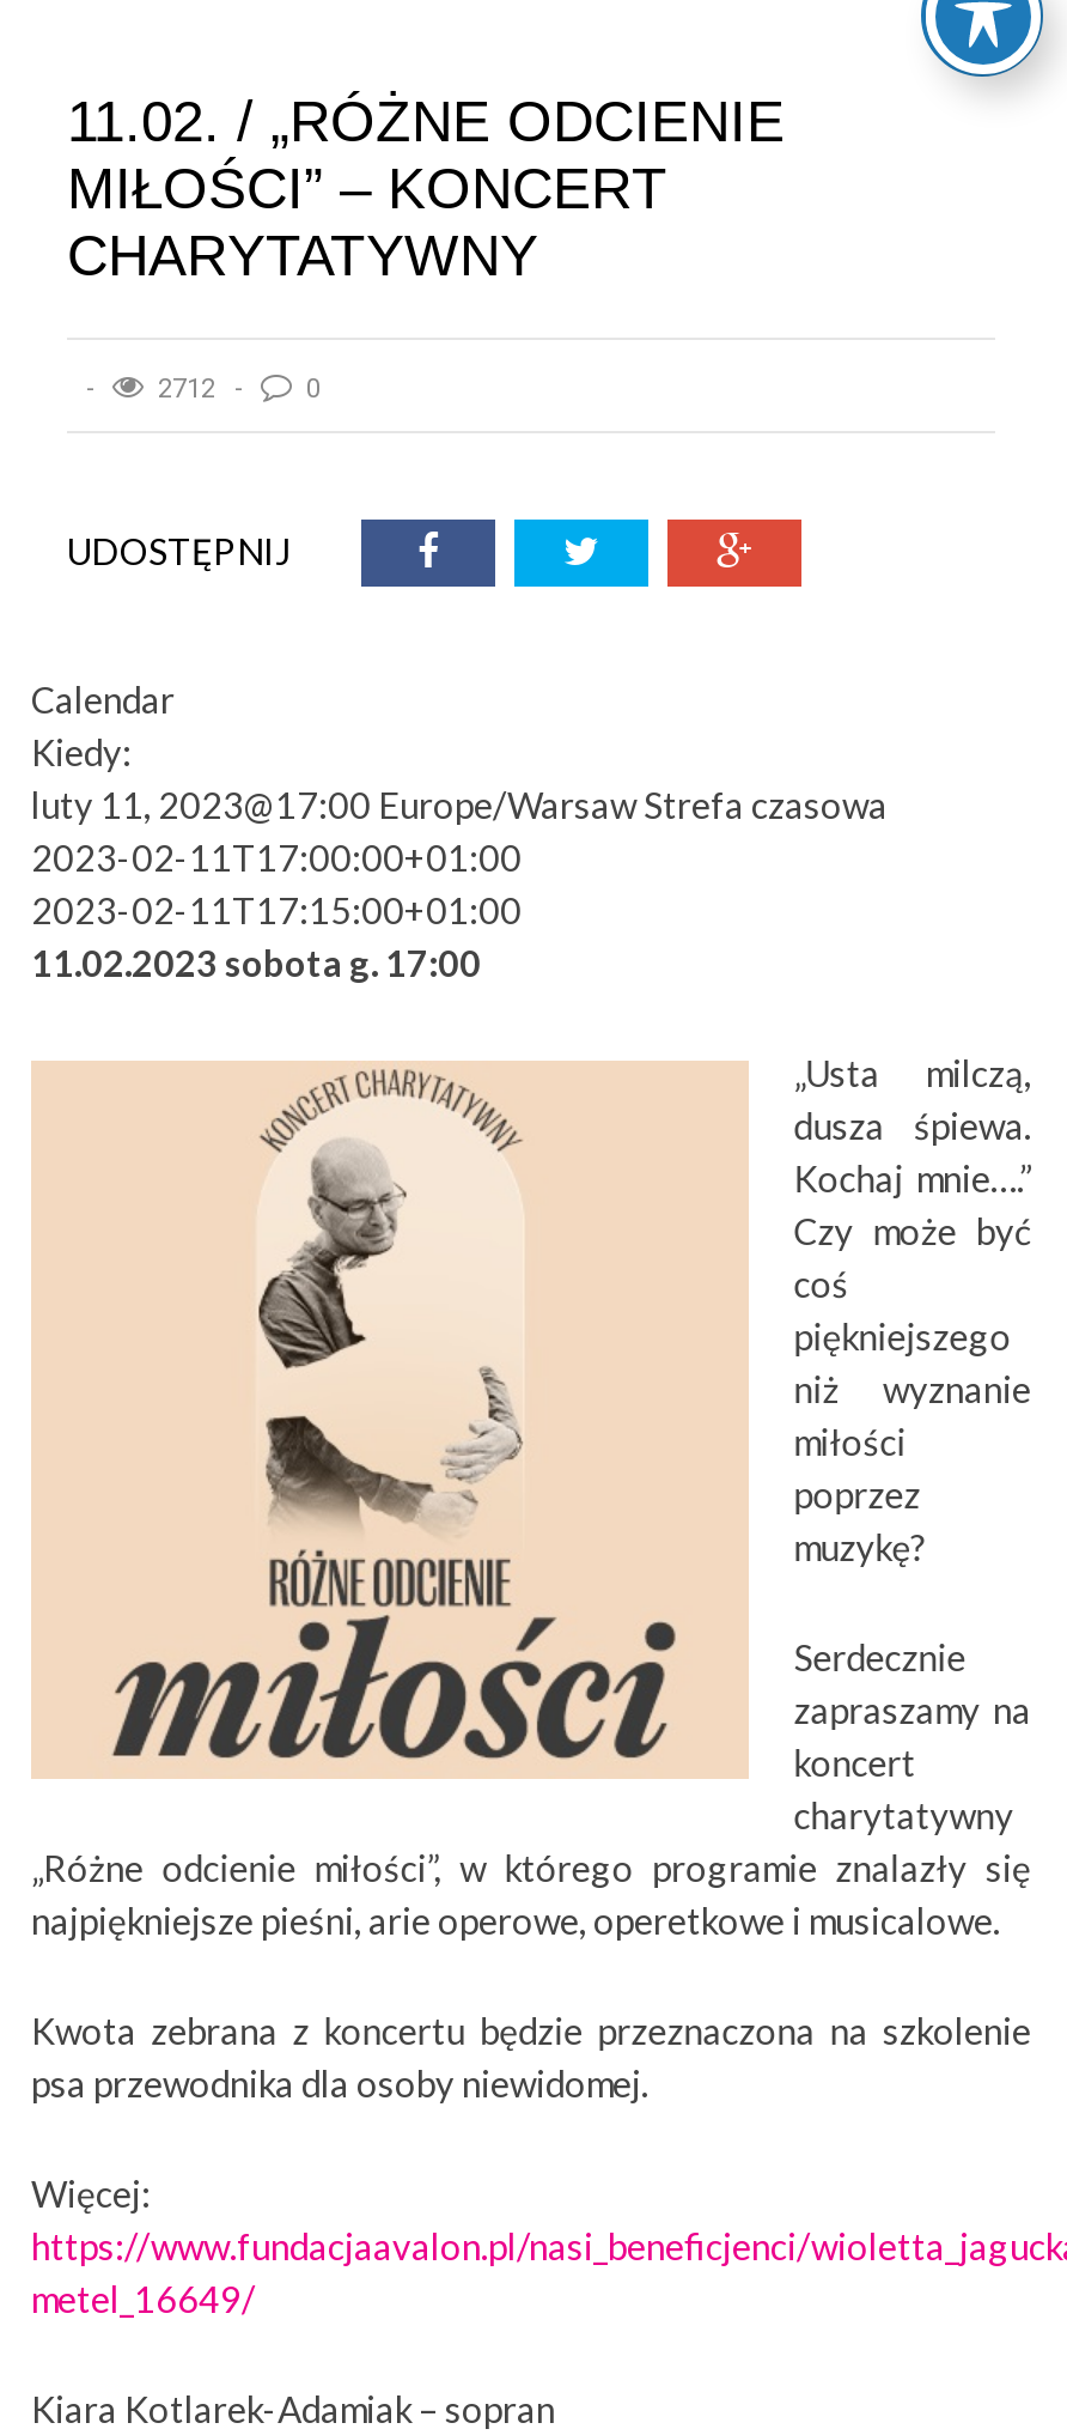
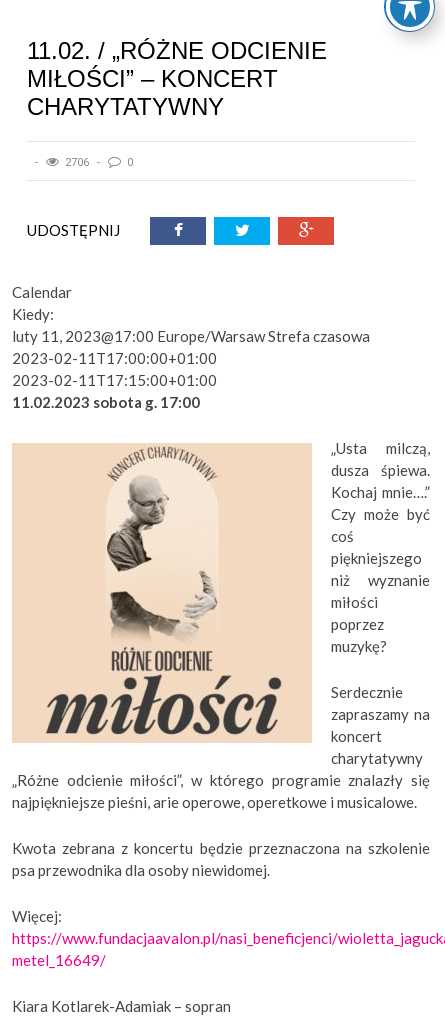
- 2712
+ 2706
